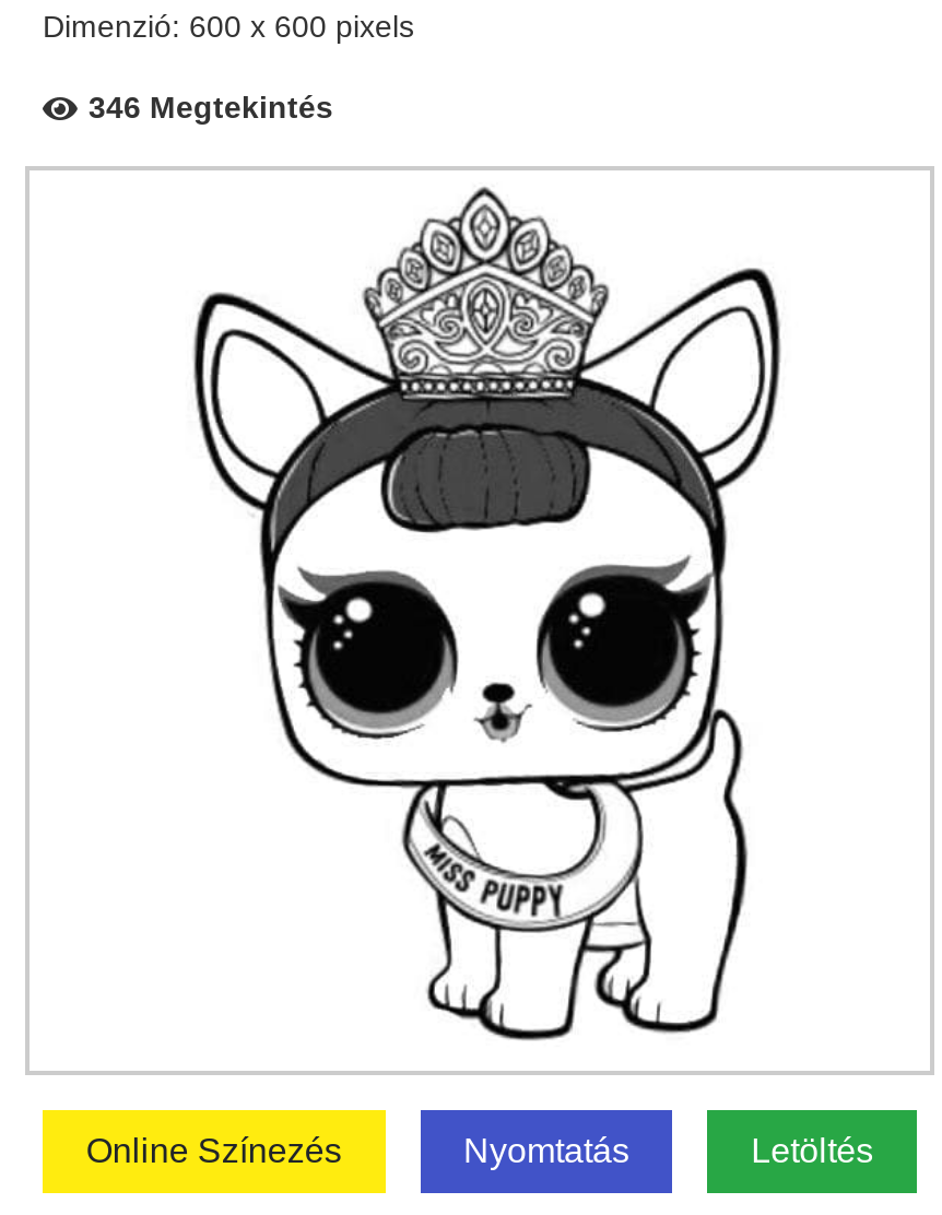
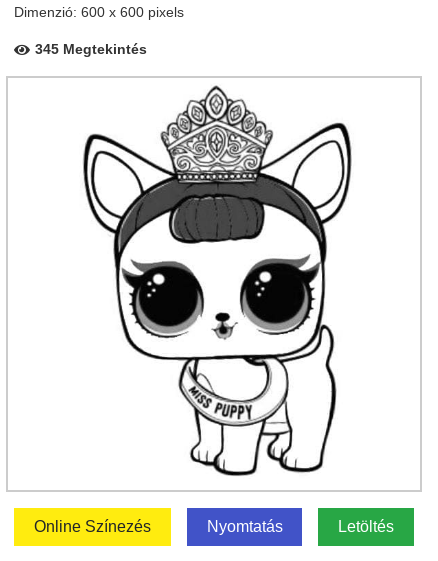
- 346 Megtekintés
+ 345 Megtekintés
